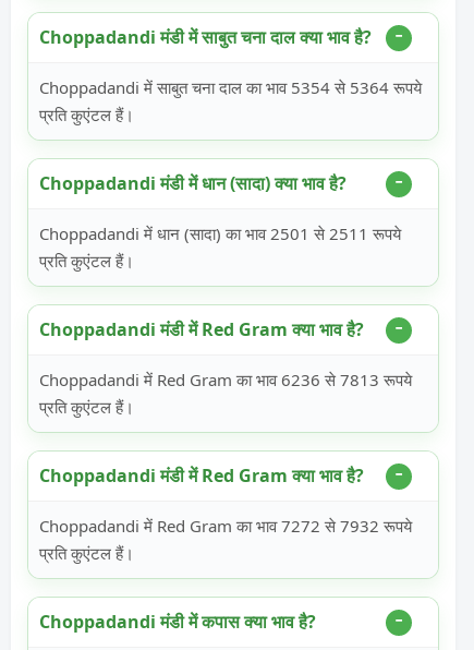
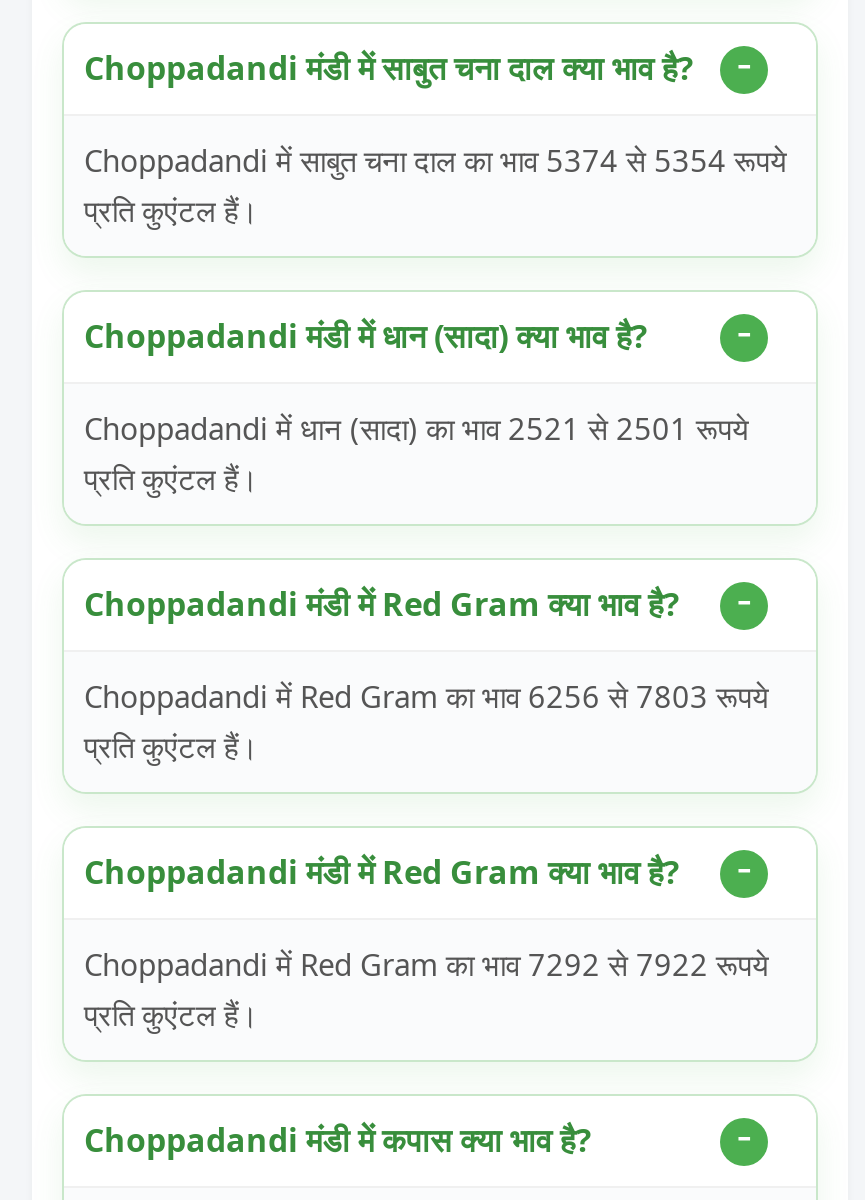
- Choppadandi में साबुत चना दाल का भाव 5354 से 5364 रूपये
+ Choppadandi में साबुत चना दाल का भाव 5374 से 5354 रूपये

- Choppadandi में धान (सादा) का भाव 2501 से 2511 रूपये
+ Choppadandi में धान (सादा) का भाव 2521 से 2501 रूपये

- Choppadandi में Red Gram का भाव 6236 से 7813 रूपये
+ Choppadandi में Red Gram का भाव 6256 से 7803 रूपये

- Choppadandi में Red Gram का भाव 7272 से 7932 रूपये
+ Choppadandi में Red Gram का भाव 7292 से 7922 रूपये
